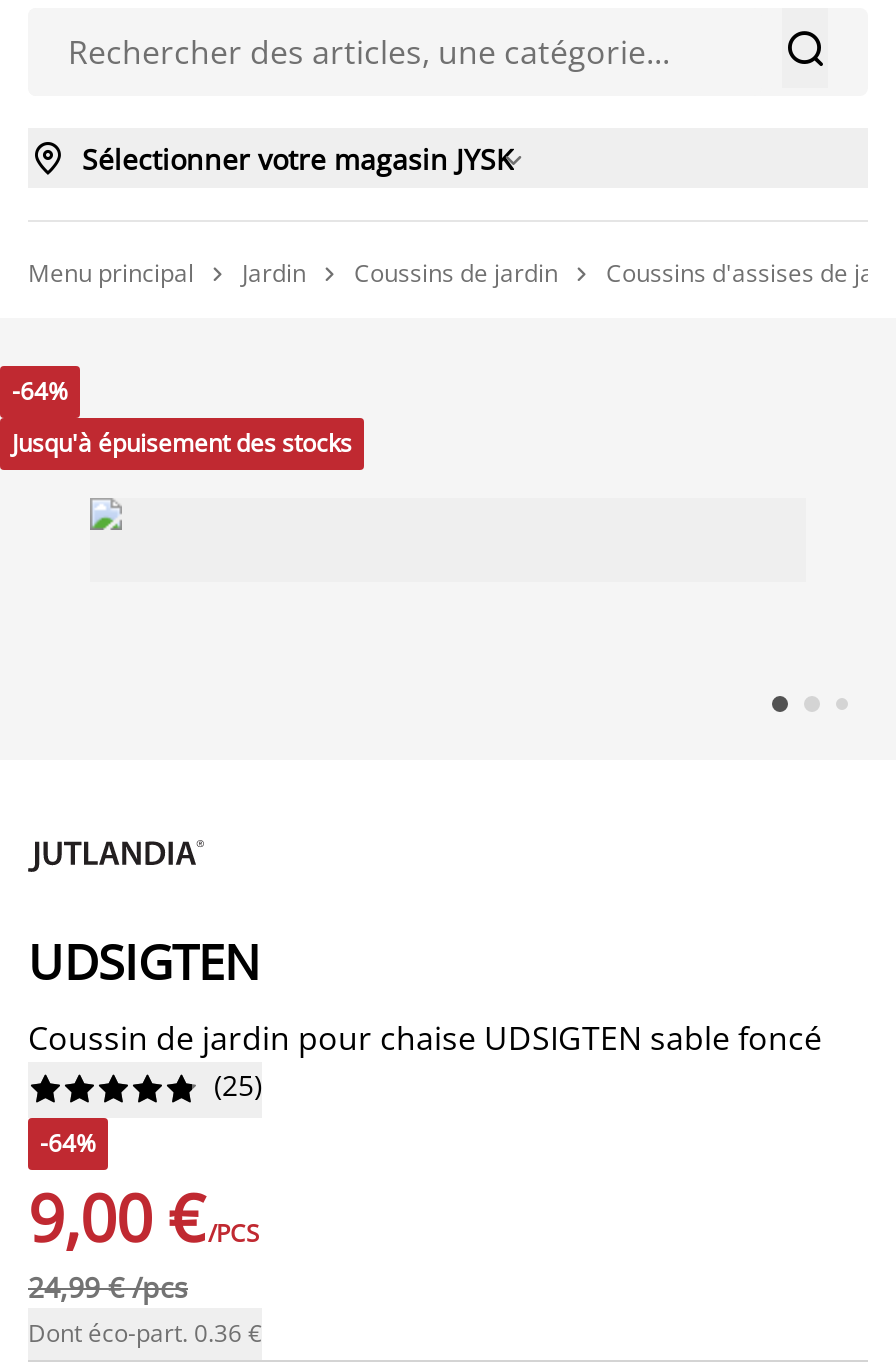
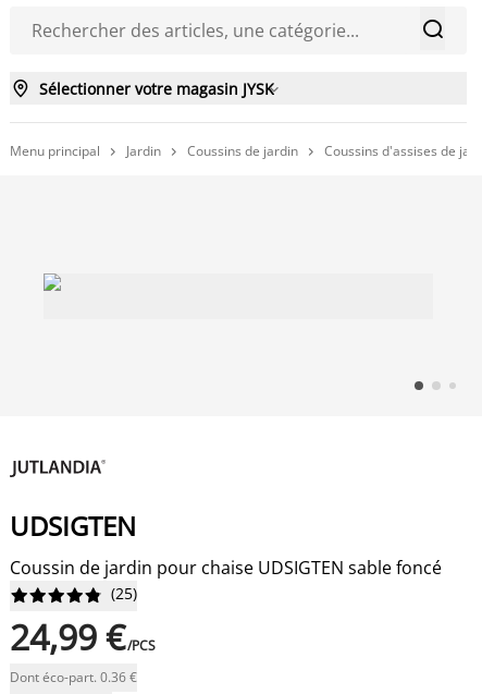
- -64%
- Jusqu'à épuisement des stocks

- -64%
- 9,00 € /PCS
- 24,99 € /pcs
+ 24,99 € /PCS
